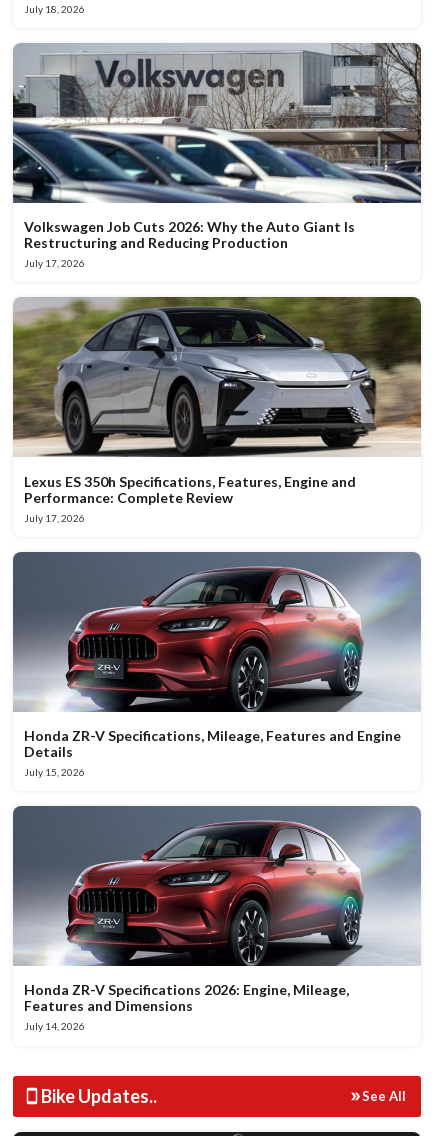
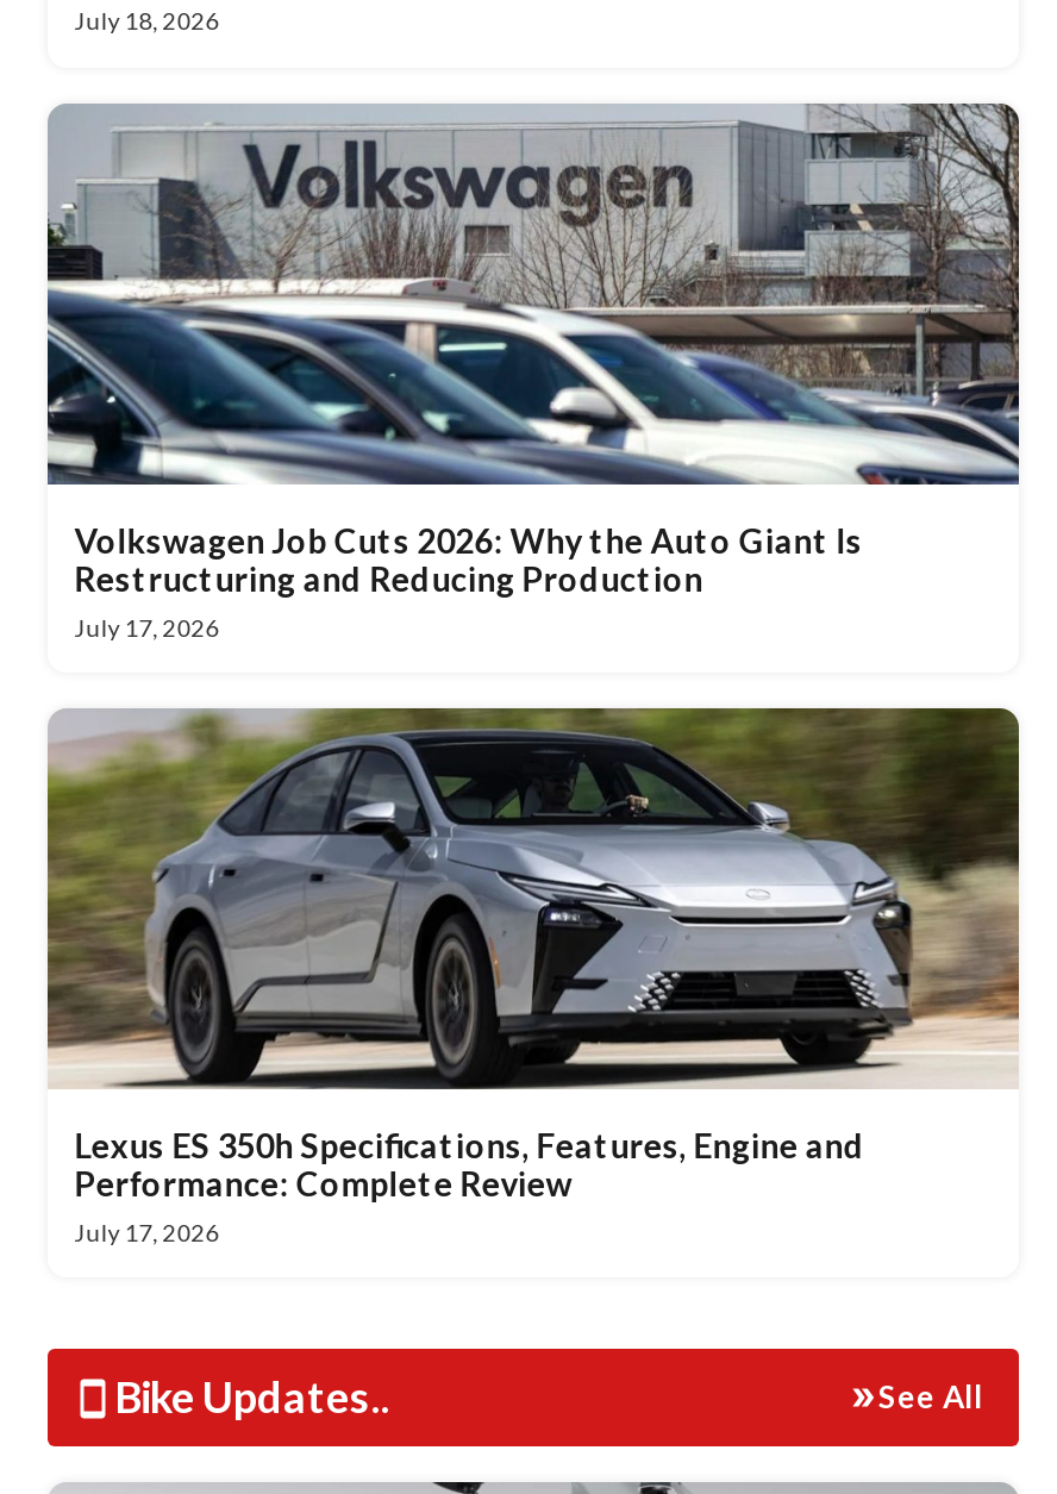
- [image]
- Honda ZR-V Specifications, Mileage, Features and Engine
- Details
- July 15, 2026

- [image]
- Honda ZR-V Specifications 2026: Engine, Mileage,
- Features and Dimensions
- July 14, 2026
